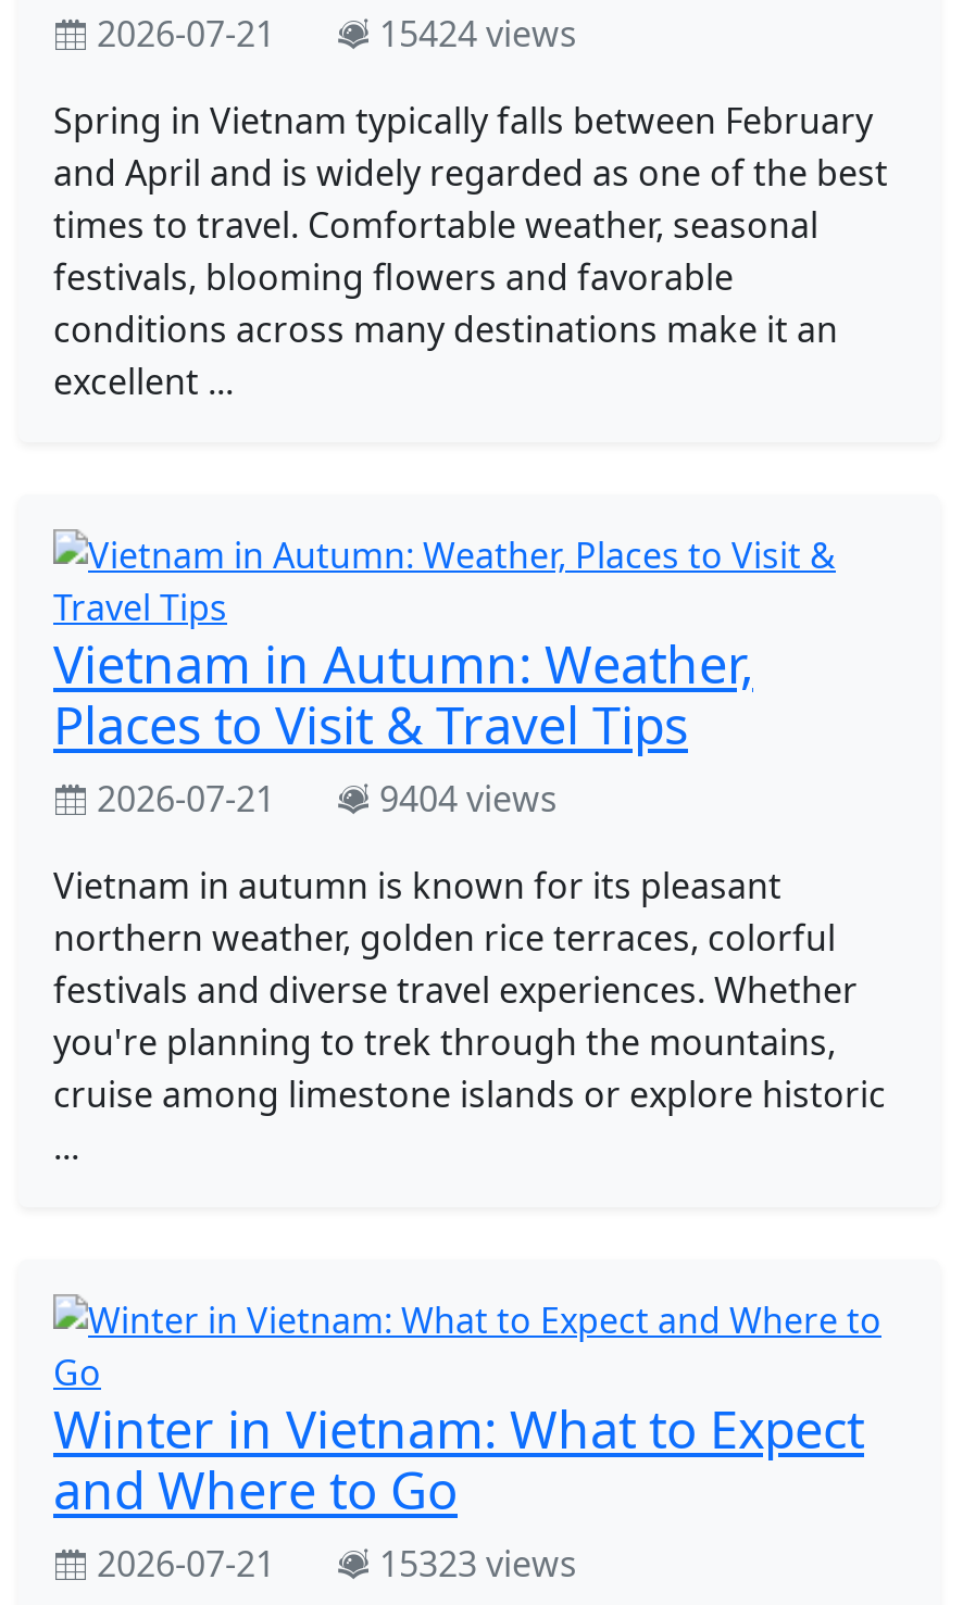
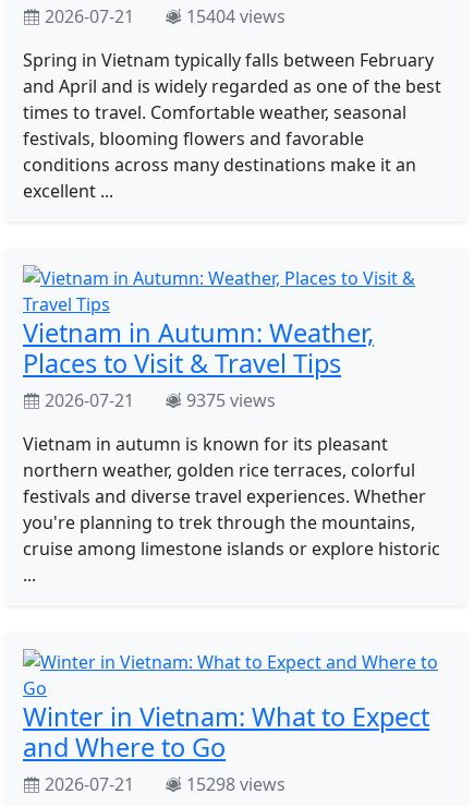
- 2026-07-21 15424 views
+ 2026-07-21 15404 views

- 2026-07-21 9404 views
+ 2026-07-21 9375 views

- 2026-07-21 15323 views
+ 2026-07-21 15298 views
